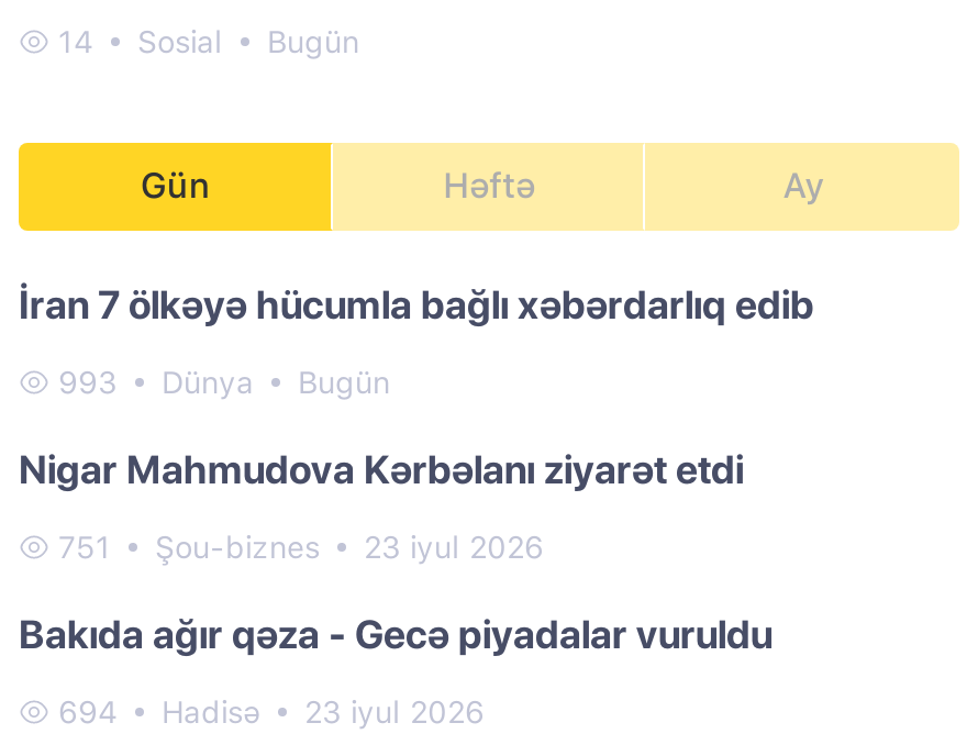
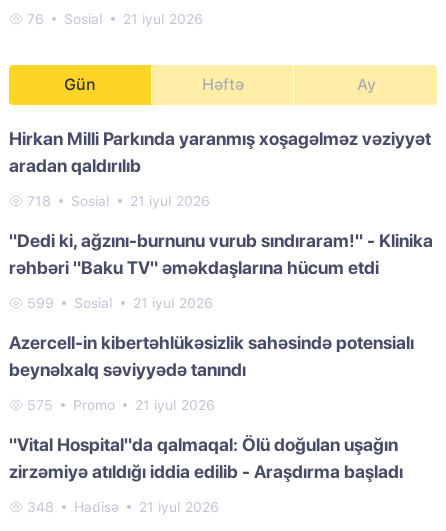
- 14
+ 76

- Bugün
+ 21 iyul 2026

- İran 7 ölkəyə hücumla bağlı xəbərdarlıq edib
- 993
- Dünya
- Bugün
- Nigar Mahmudova Kərbəlanı ziyarət etdi
- 751
- Şou-biznes
- 23 iyul 2026
- Bakıda ağır qəza - Gecə piyadalar vuruldu
- 694
+ Hirkan Milli Parkında yaranmış xoşagəlməz vəziyyət
+ aradan qaldırılıb
+ 718
+ Sosial
+ 21 iyul 2026
+ "Dedi ki, ağzını-burnunu vurub sındıraram!" - Klinika
+ rəhbəri "Baku TV" əməkdaşlarına hücum etdi
+ 599
+ Sosial
+ 21 iyul 2026
+ Azercell-in kibertəhlükəsizlik sahəsində potensialı
+ beynəlxalq səviyyədə tanındı
+ 575
+ Promo
+ 21 iyul 2026
+ "Vital Hospital"da qalmaqal: Ölü doğulan uşağın
+ zirzəmiyə atıldığı iddia edilib - Araşdırma başladı
+ 348

- 23 iyul 2026
+ 21 iyul 2026
